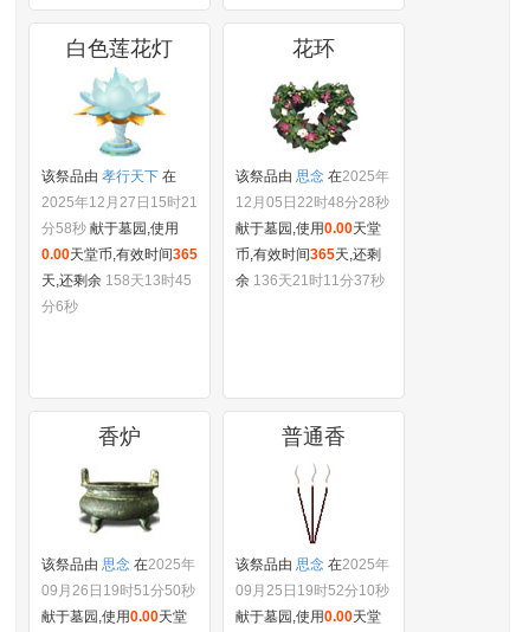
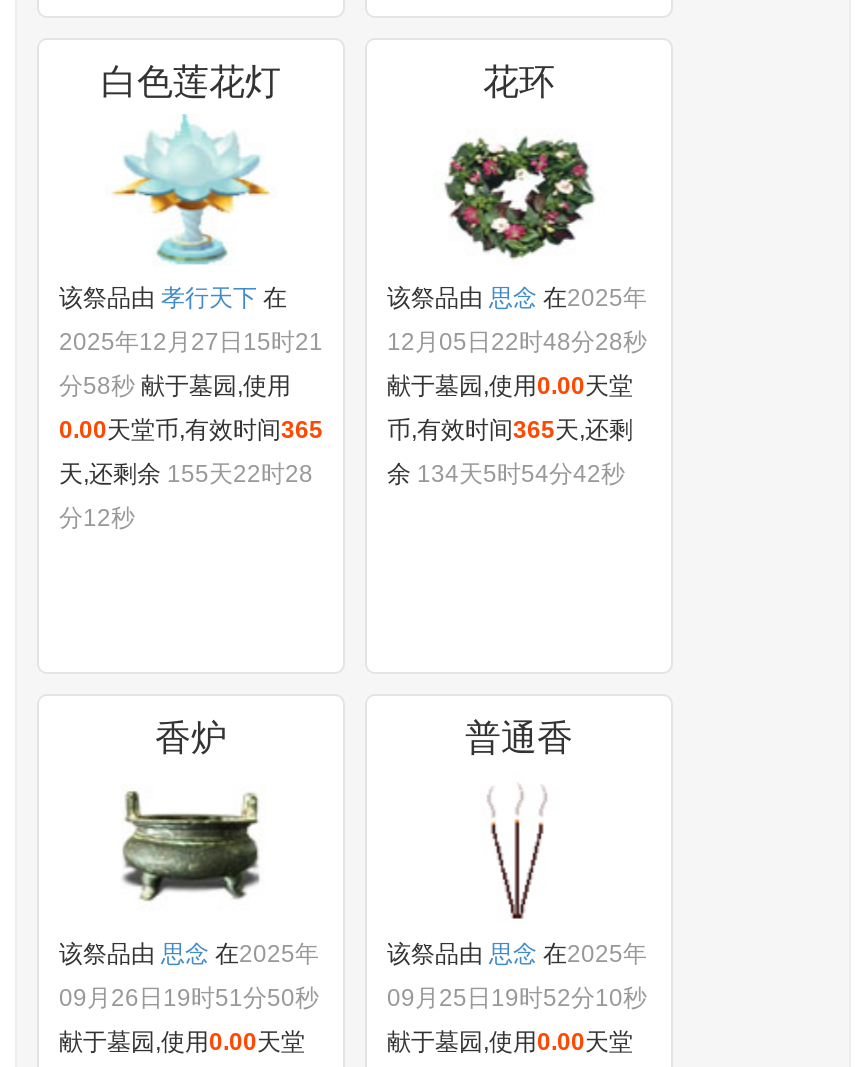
- 天,还剩余158天13时45
+ 天,还剩余155天22时28

- 余136天21时11分37秒
+ 余134天5时54分42秒

- 分6秒
+ 分12秒
